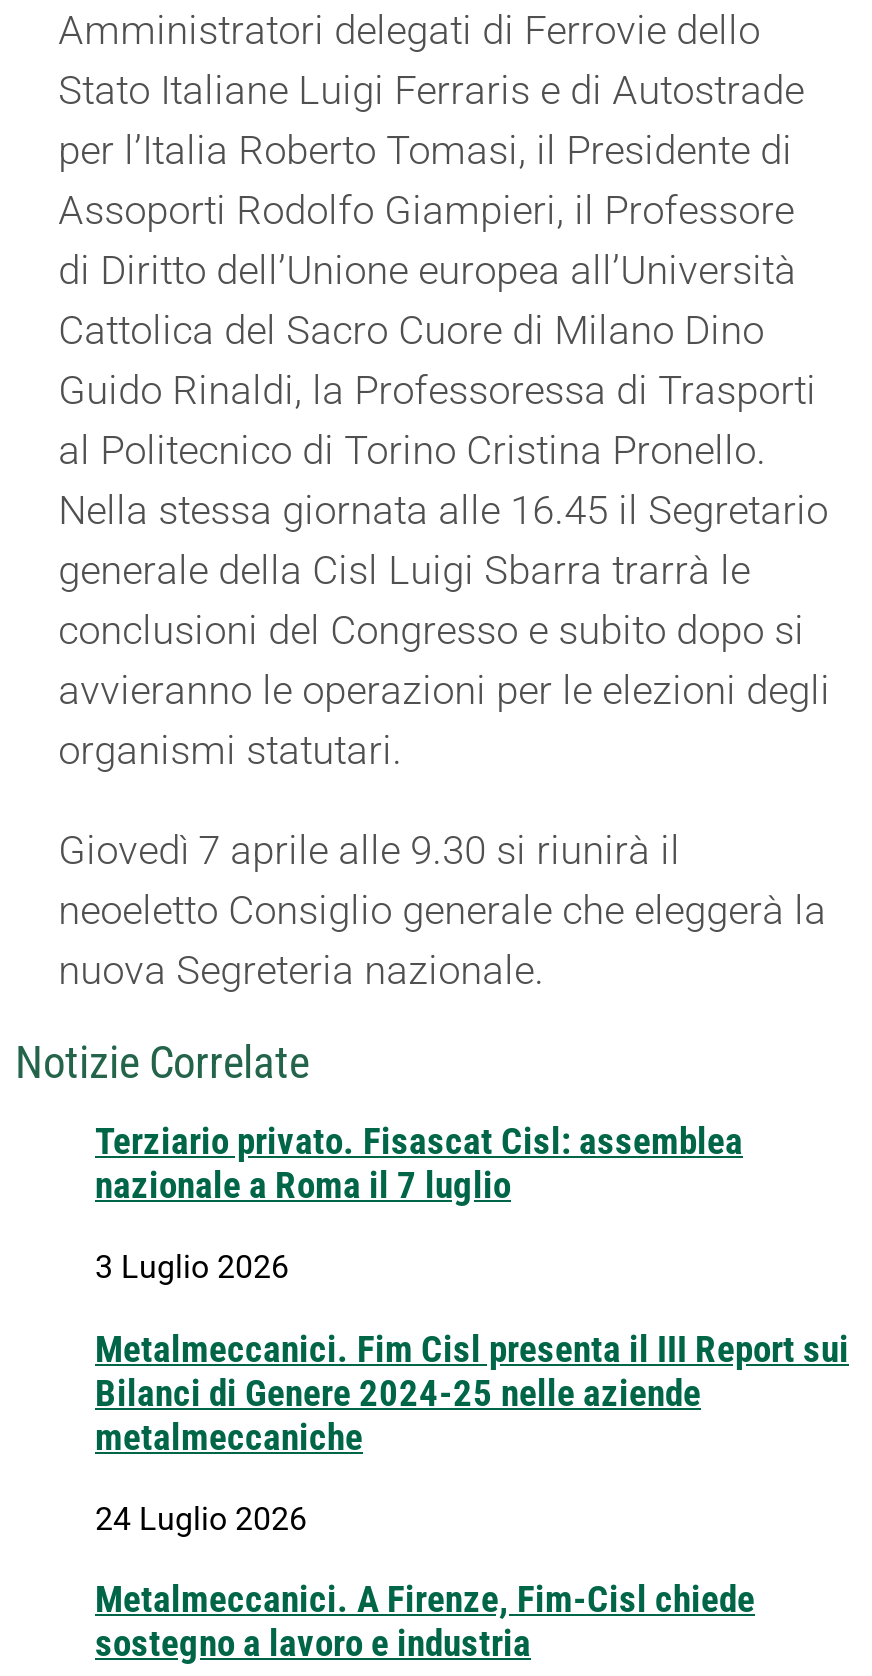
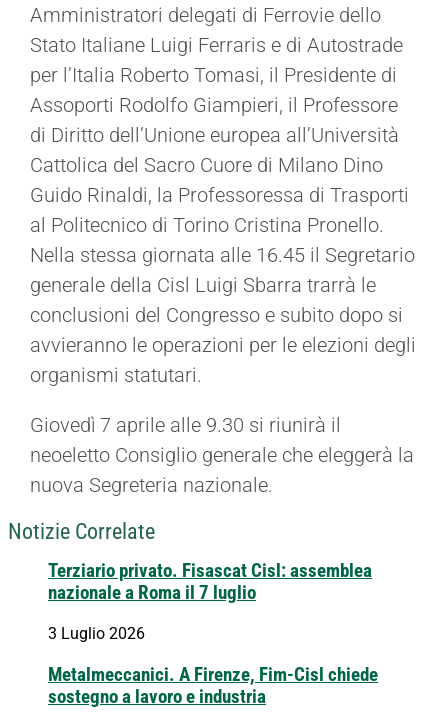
- Metalmeccanici. Fim Cisl presenta il III Report sui
- Bilanci di Genere 2024-25 nelle aziende
- metalmeccaniche
- 24 Luglio 2026
